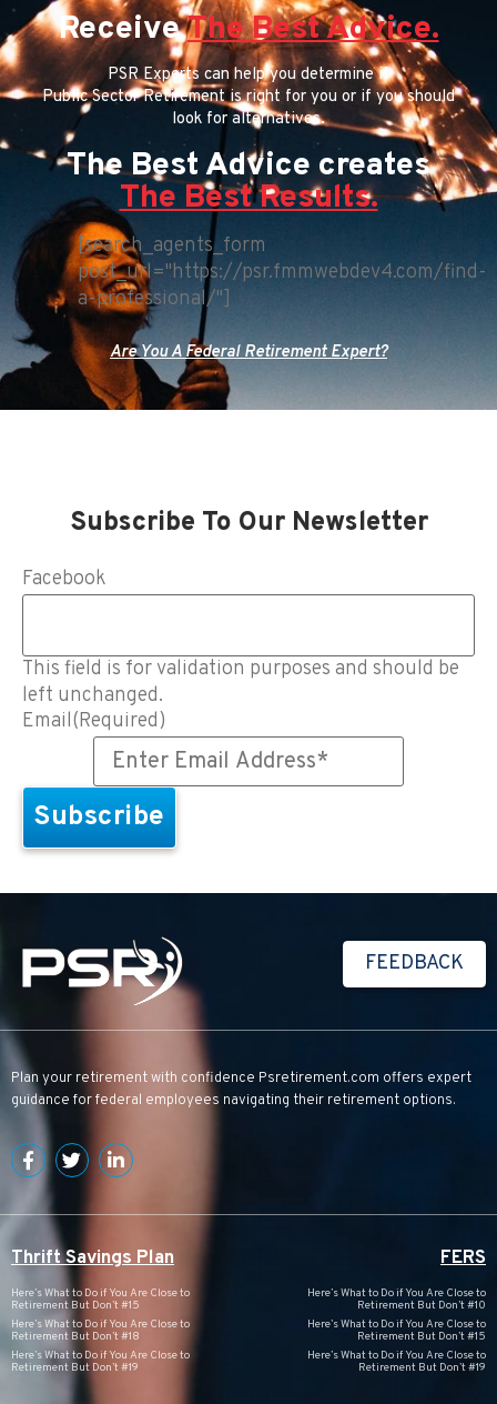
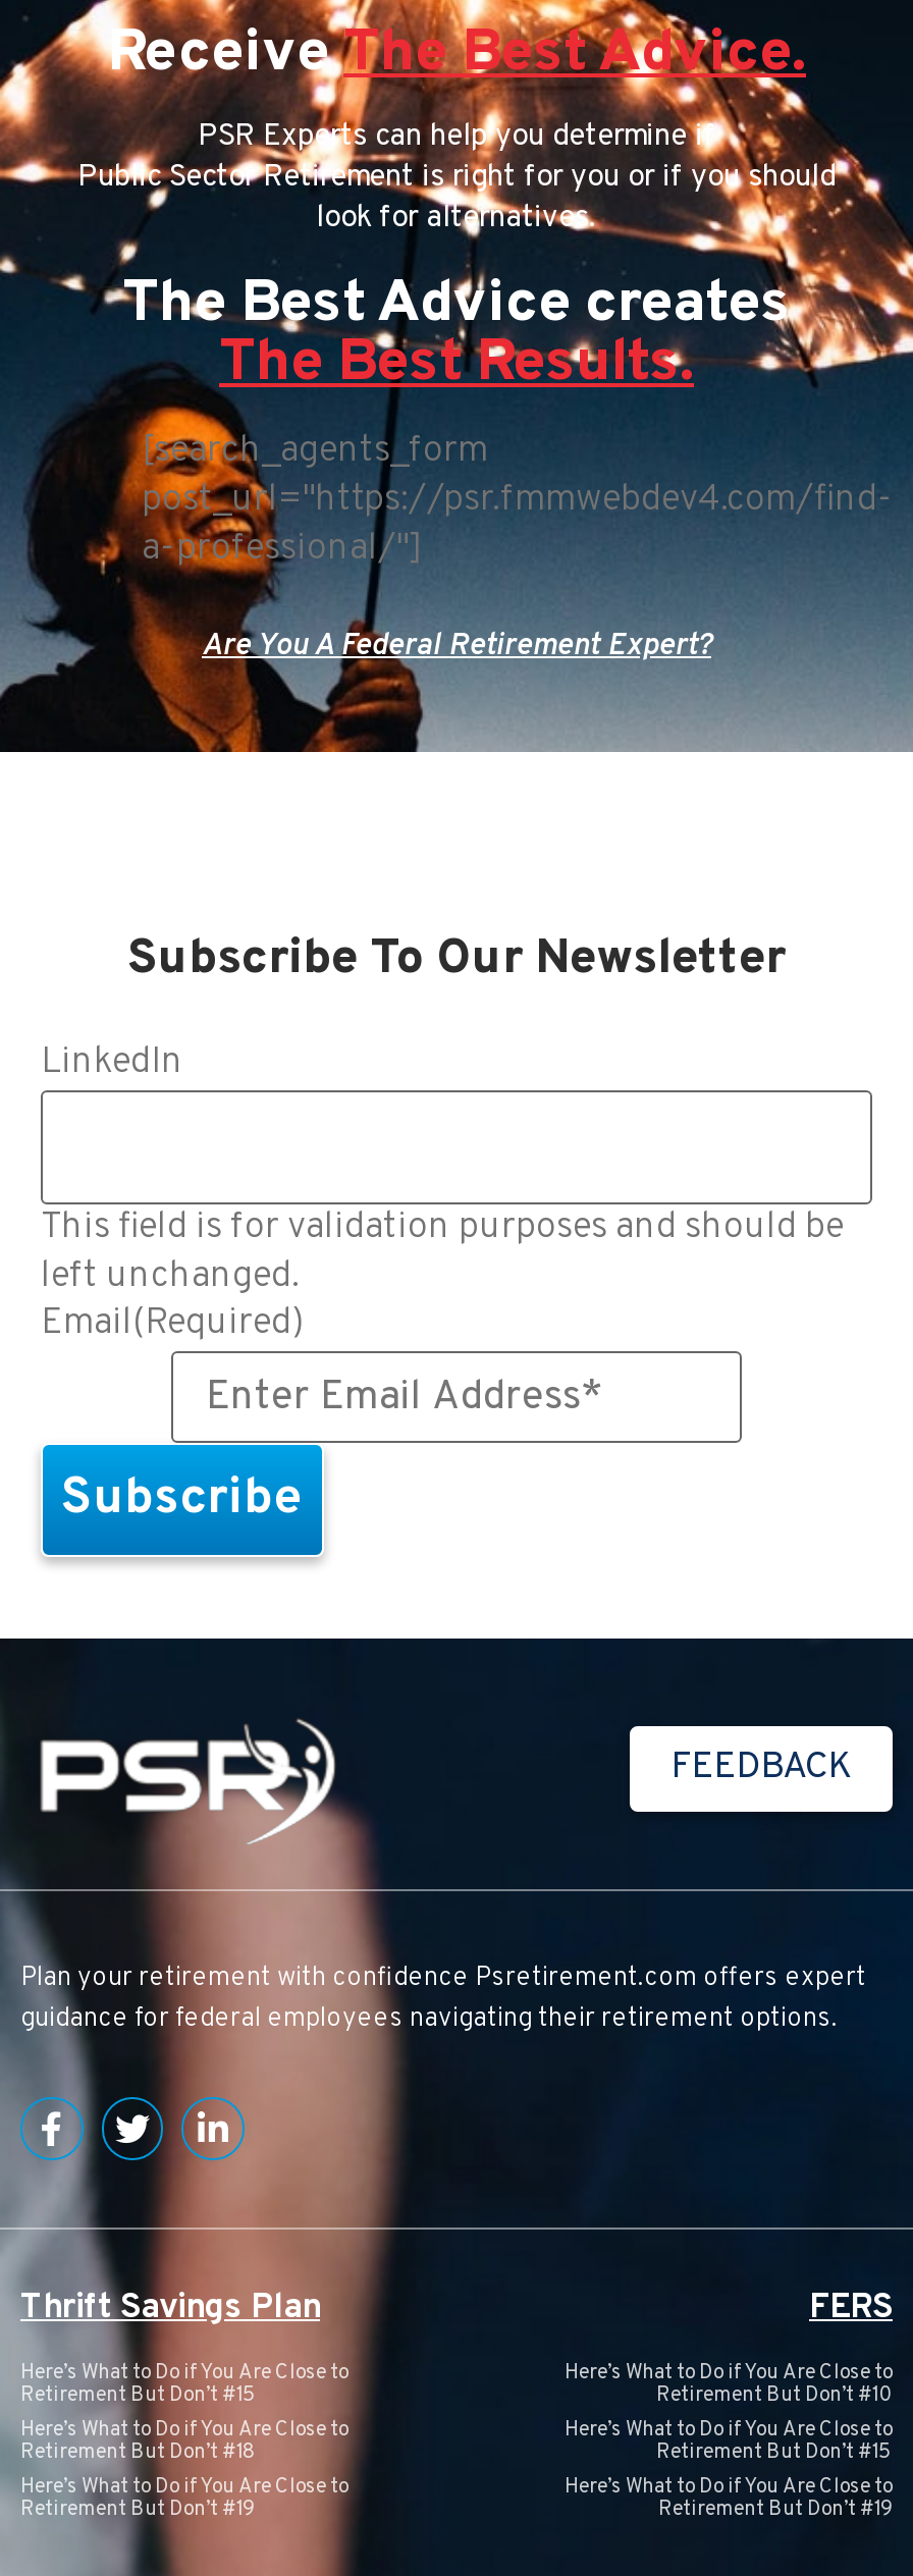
- Facebook
+ LinkedIn
